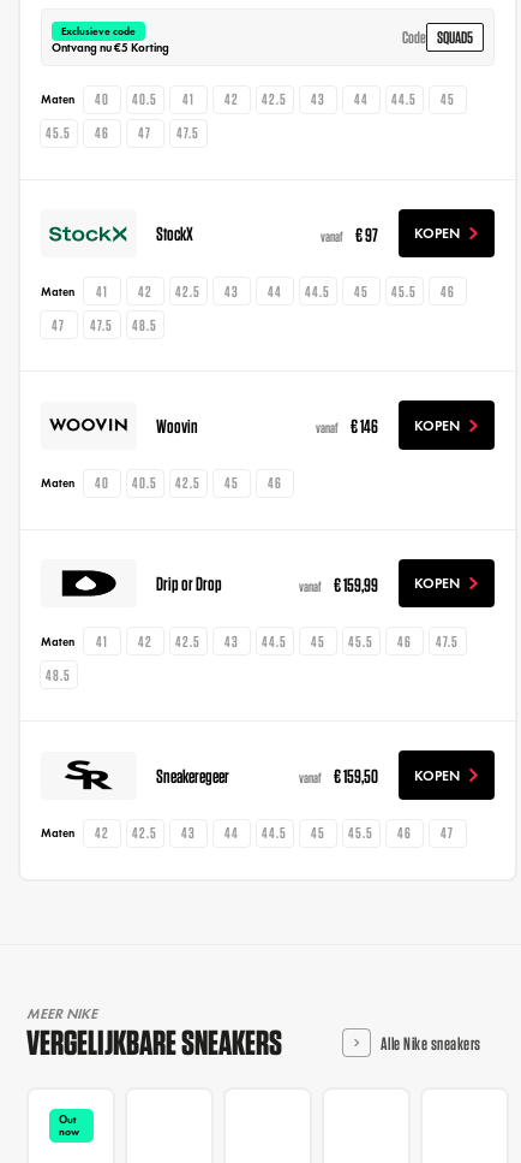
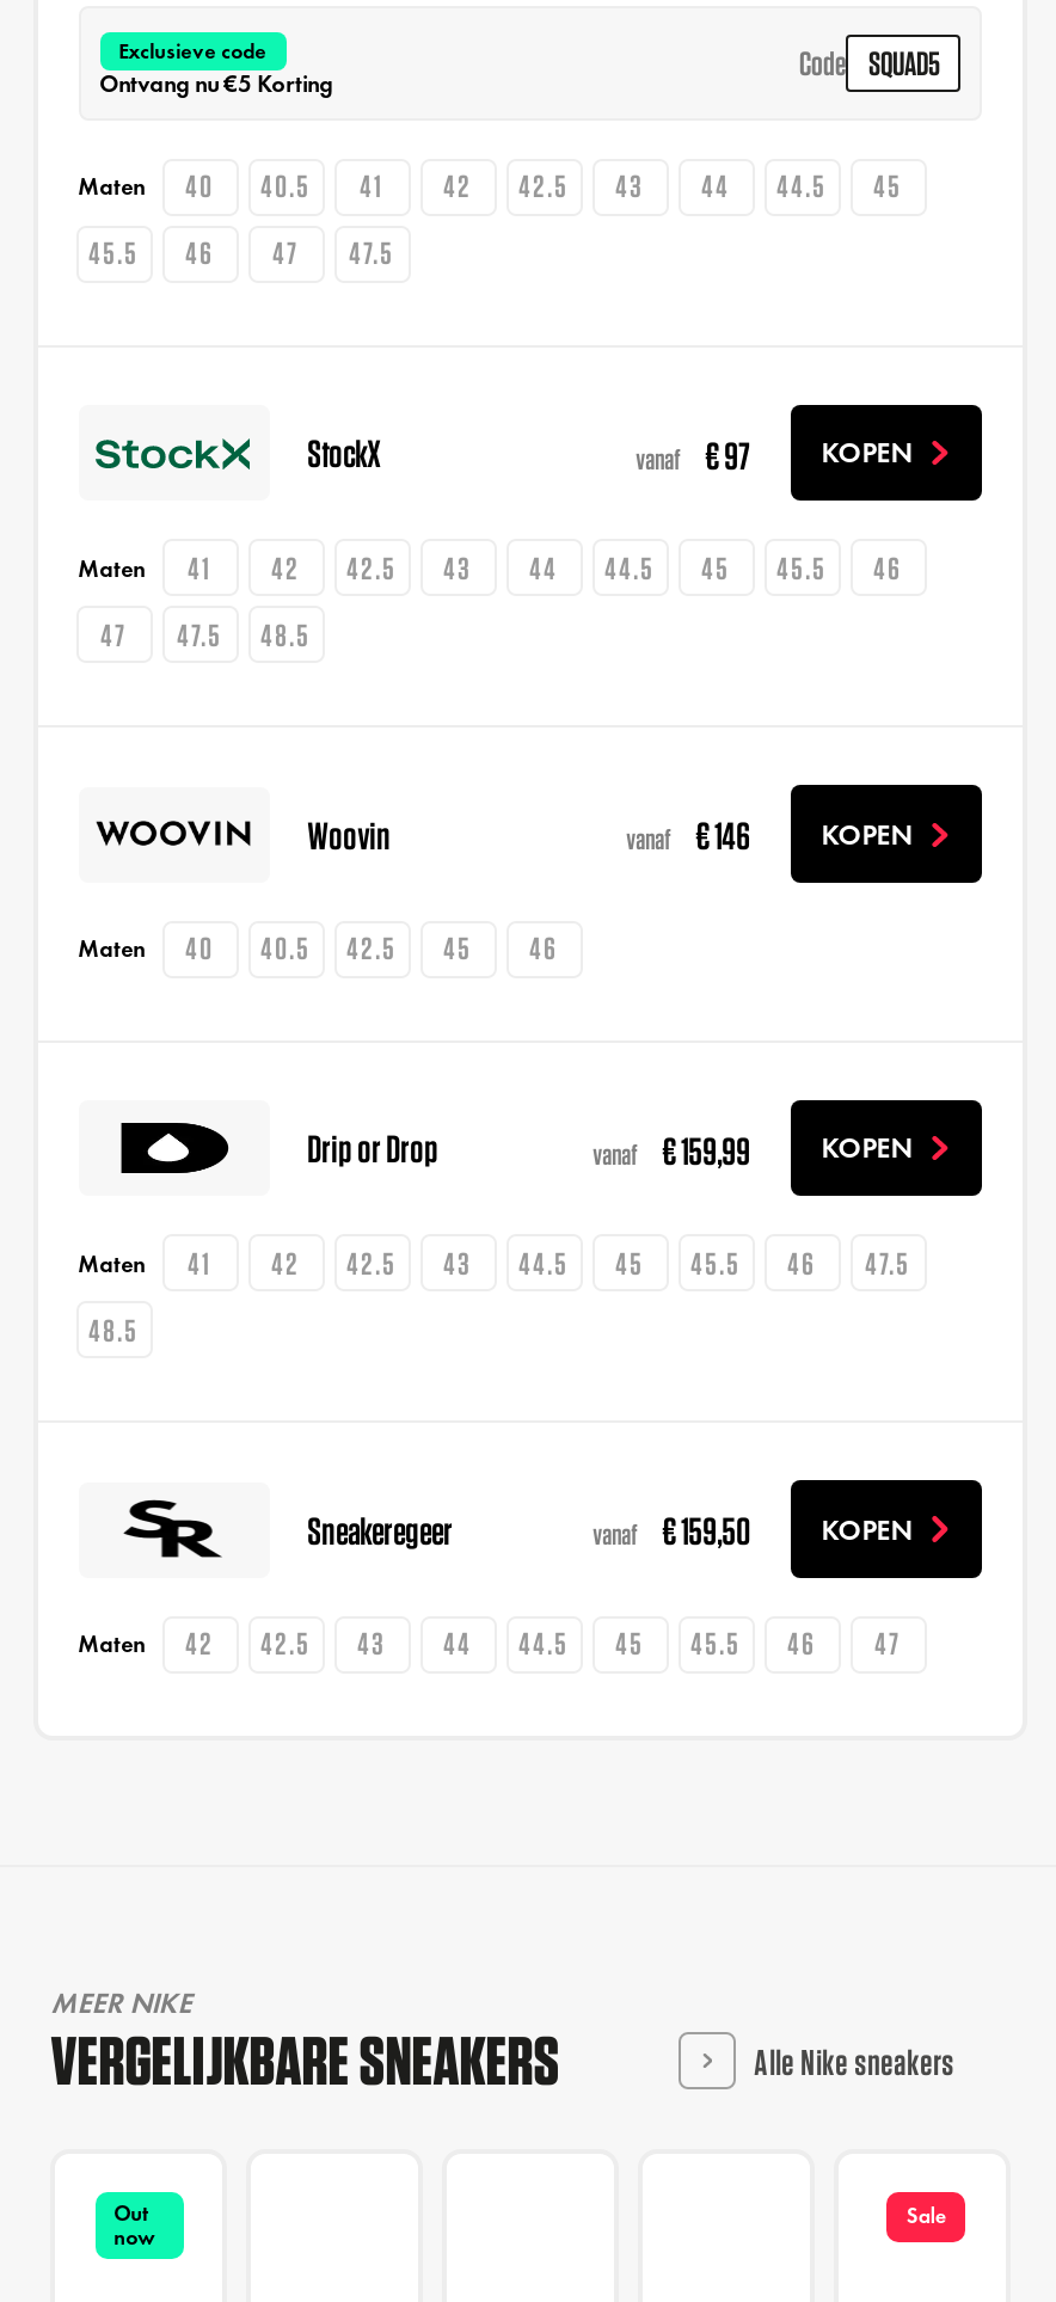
+ Sale
